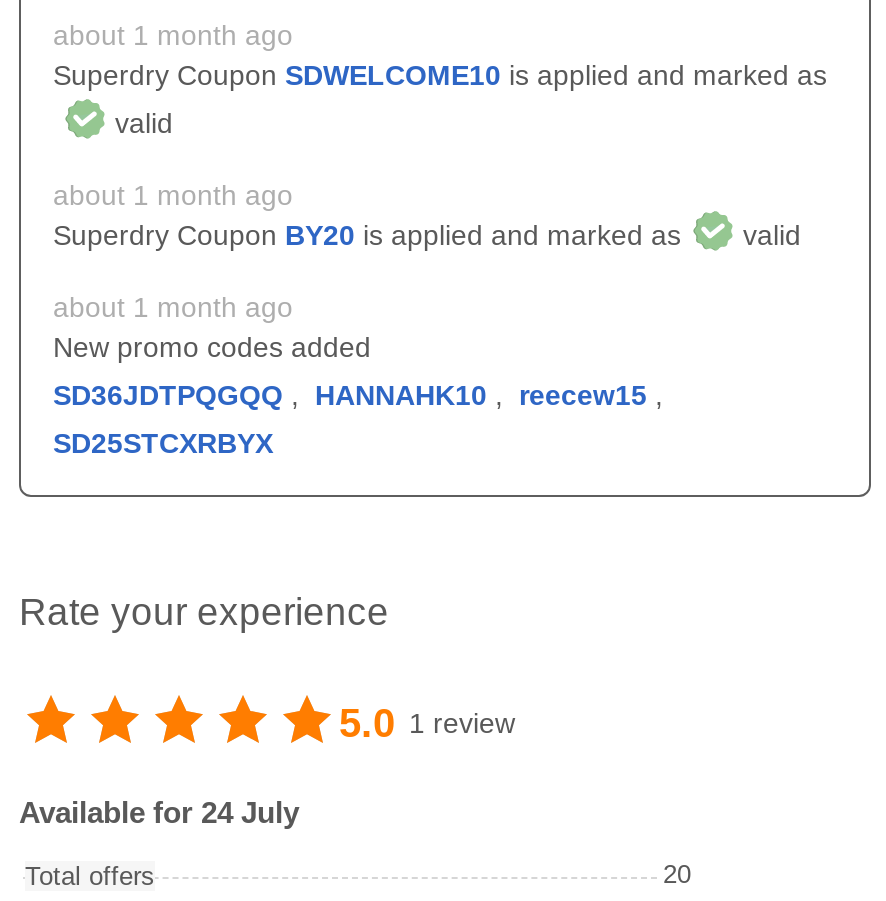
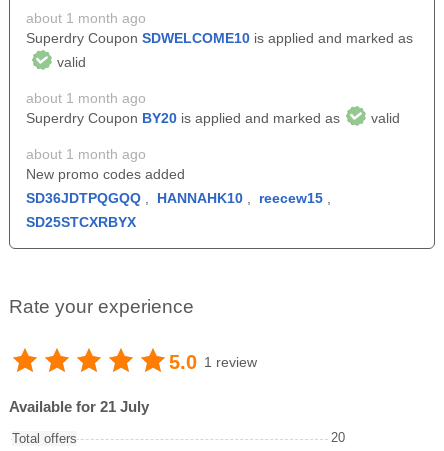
- Available for 24 July
+ Available for 21 July
